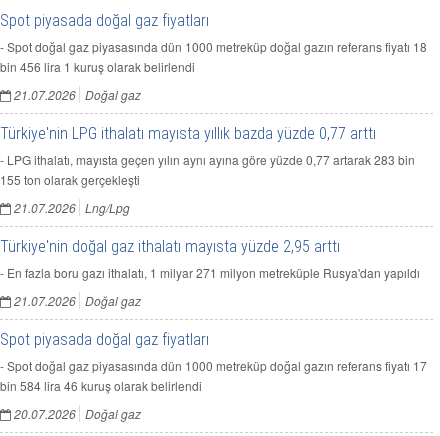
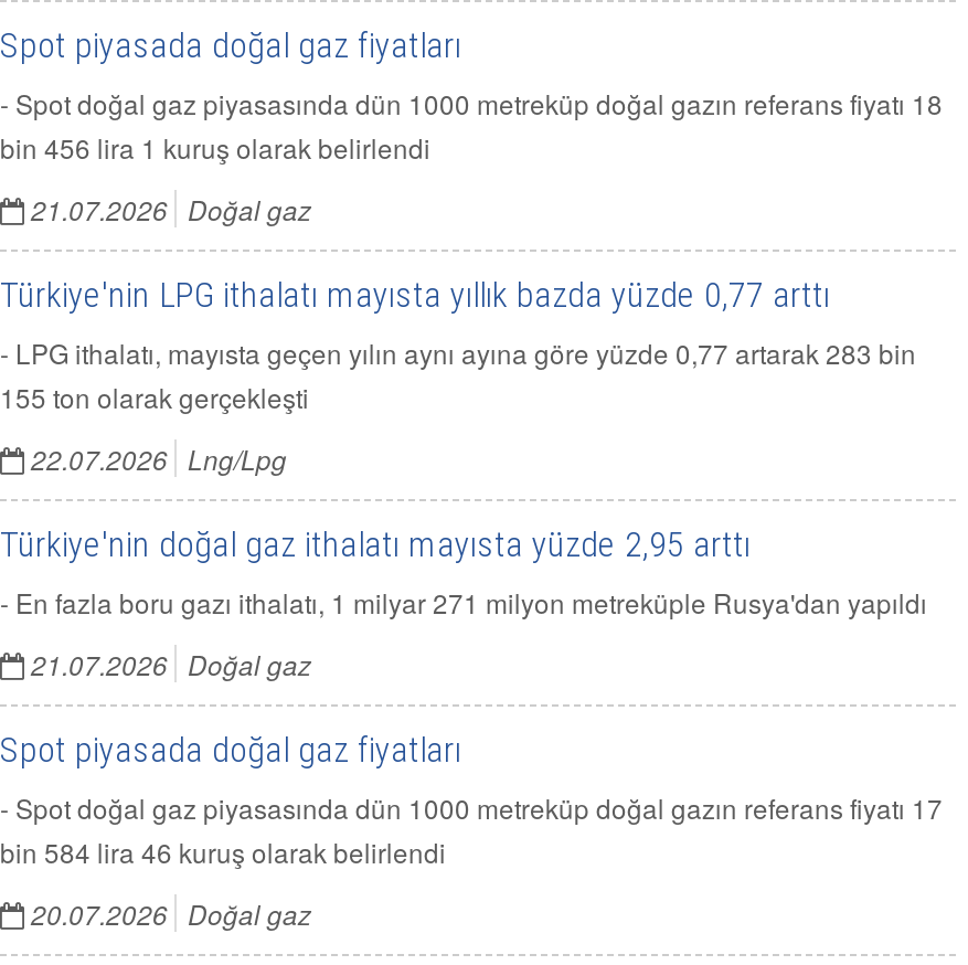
- 21.07.2026 Lng/Lpg
+ 22.07.2026 Lng/Lpg
